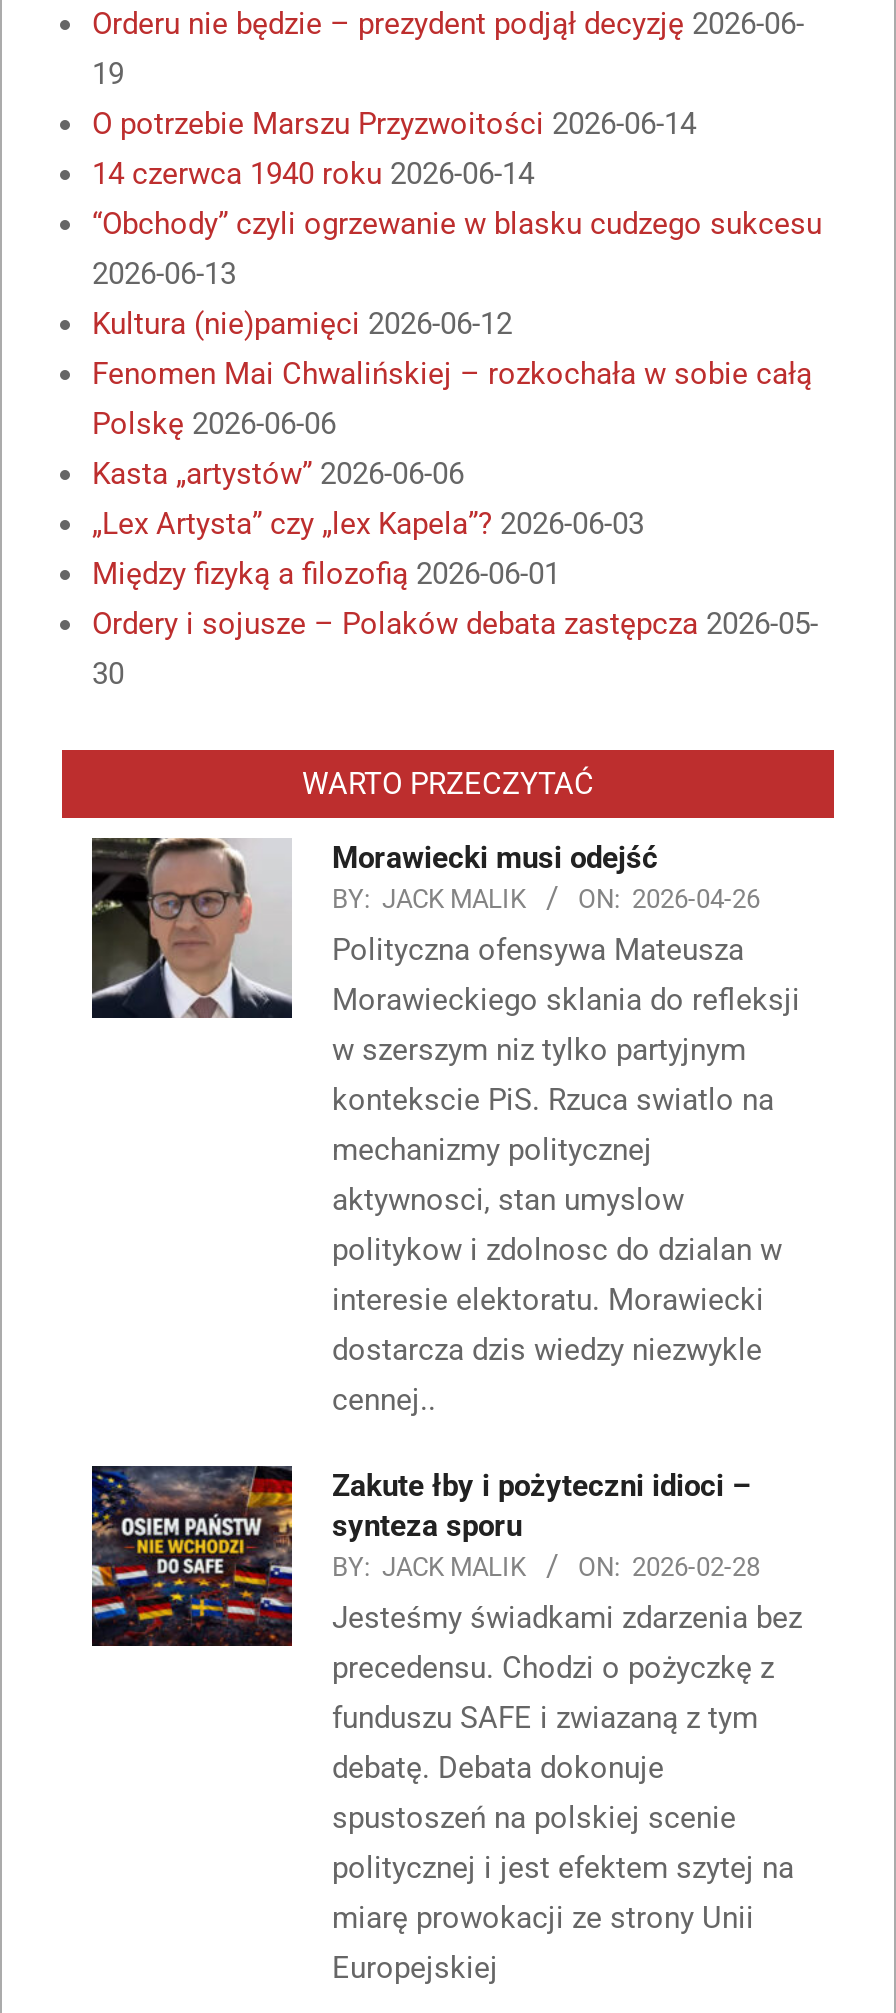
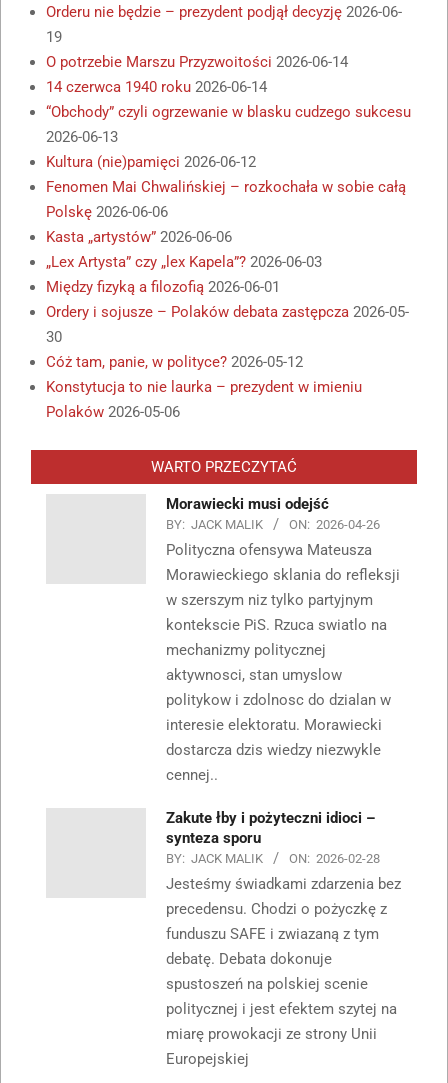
+ Cóż tam, panie, w polityce? 2026-05-12
+ Konstytucja to nie laurka – prezydent w imieniu
+ Polaków 2026-05-06

- [image]

- [image]
